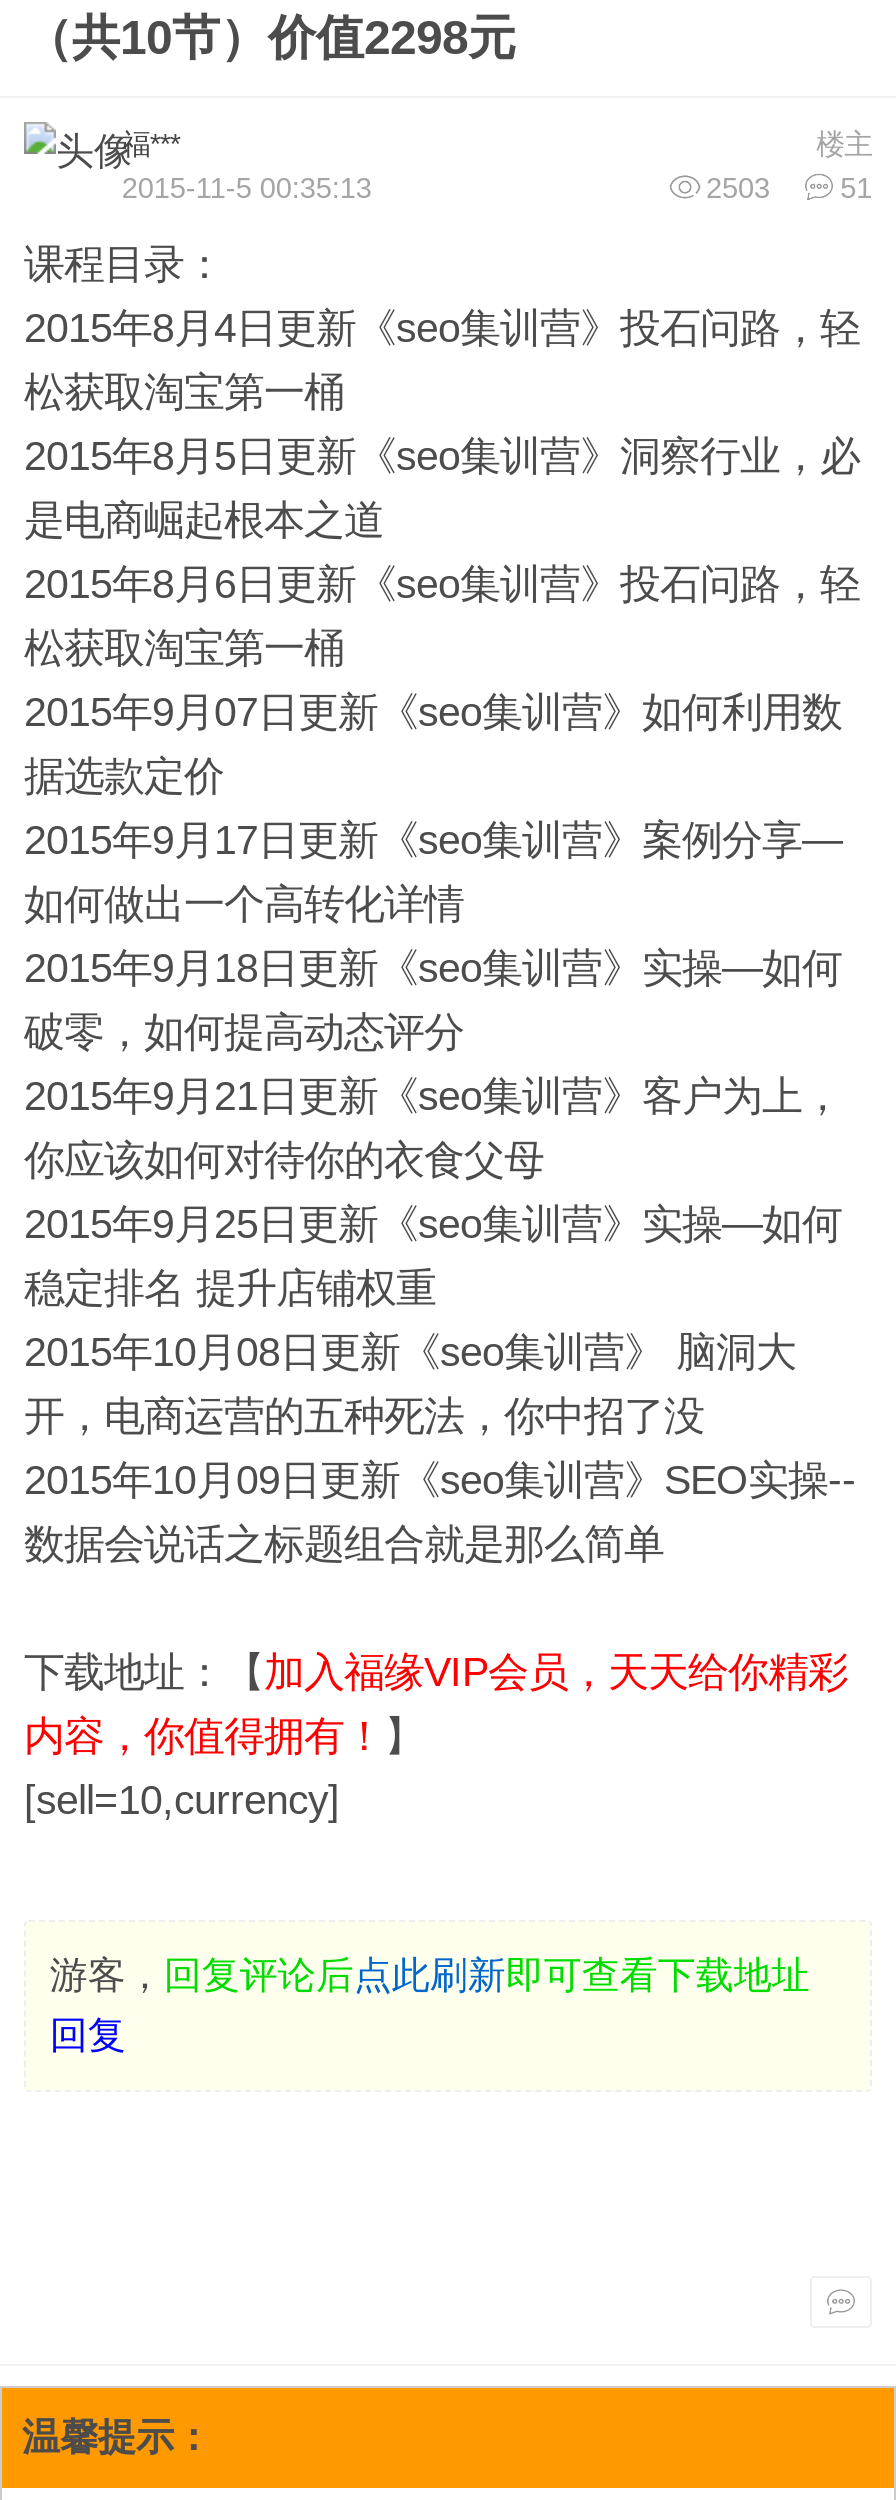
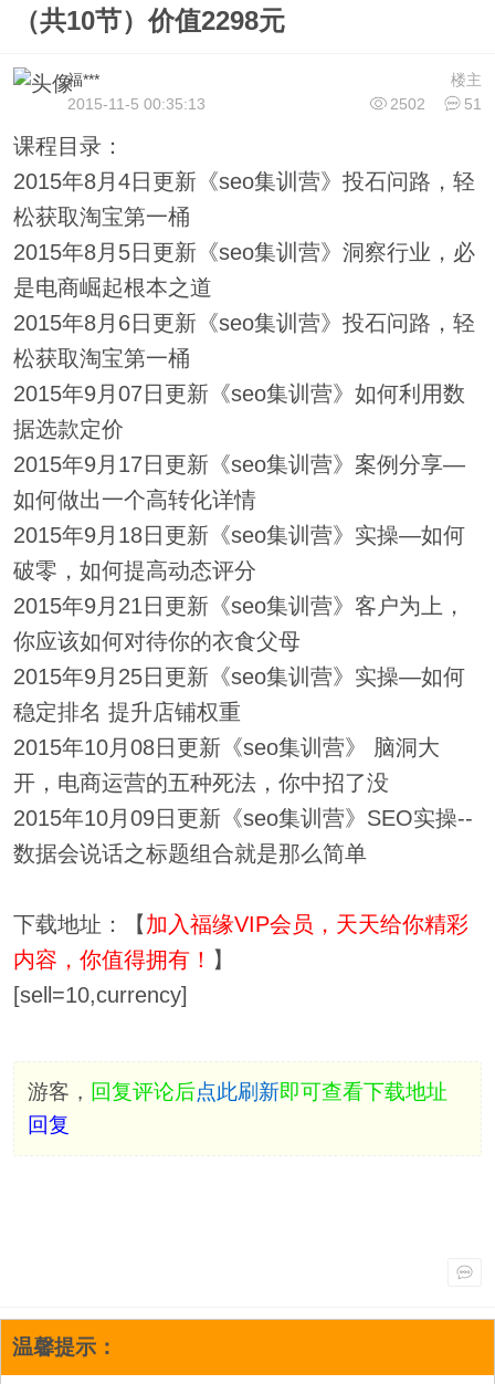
- 2503 51
+ 2502 51
